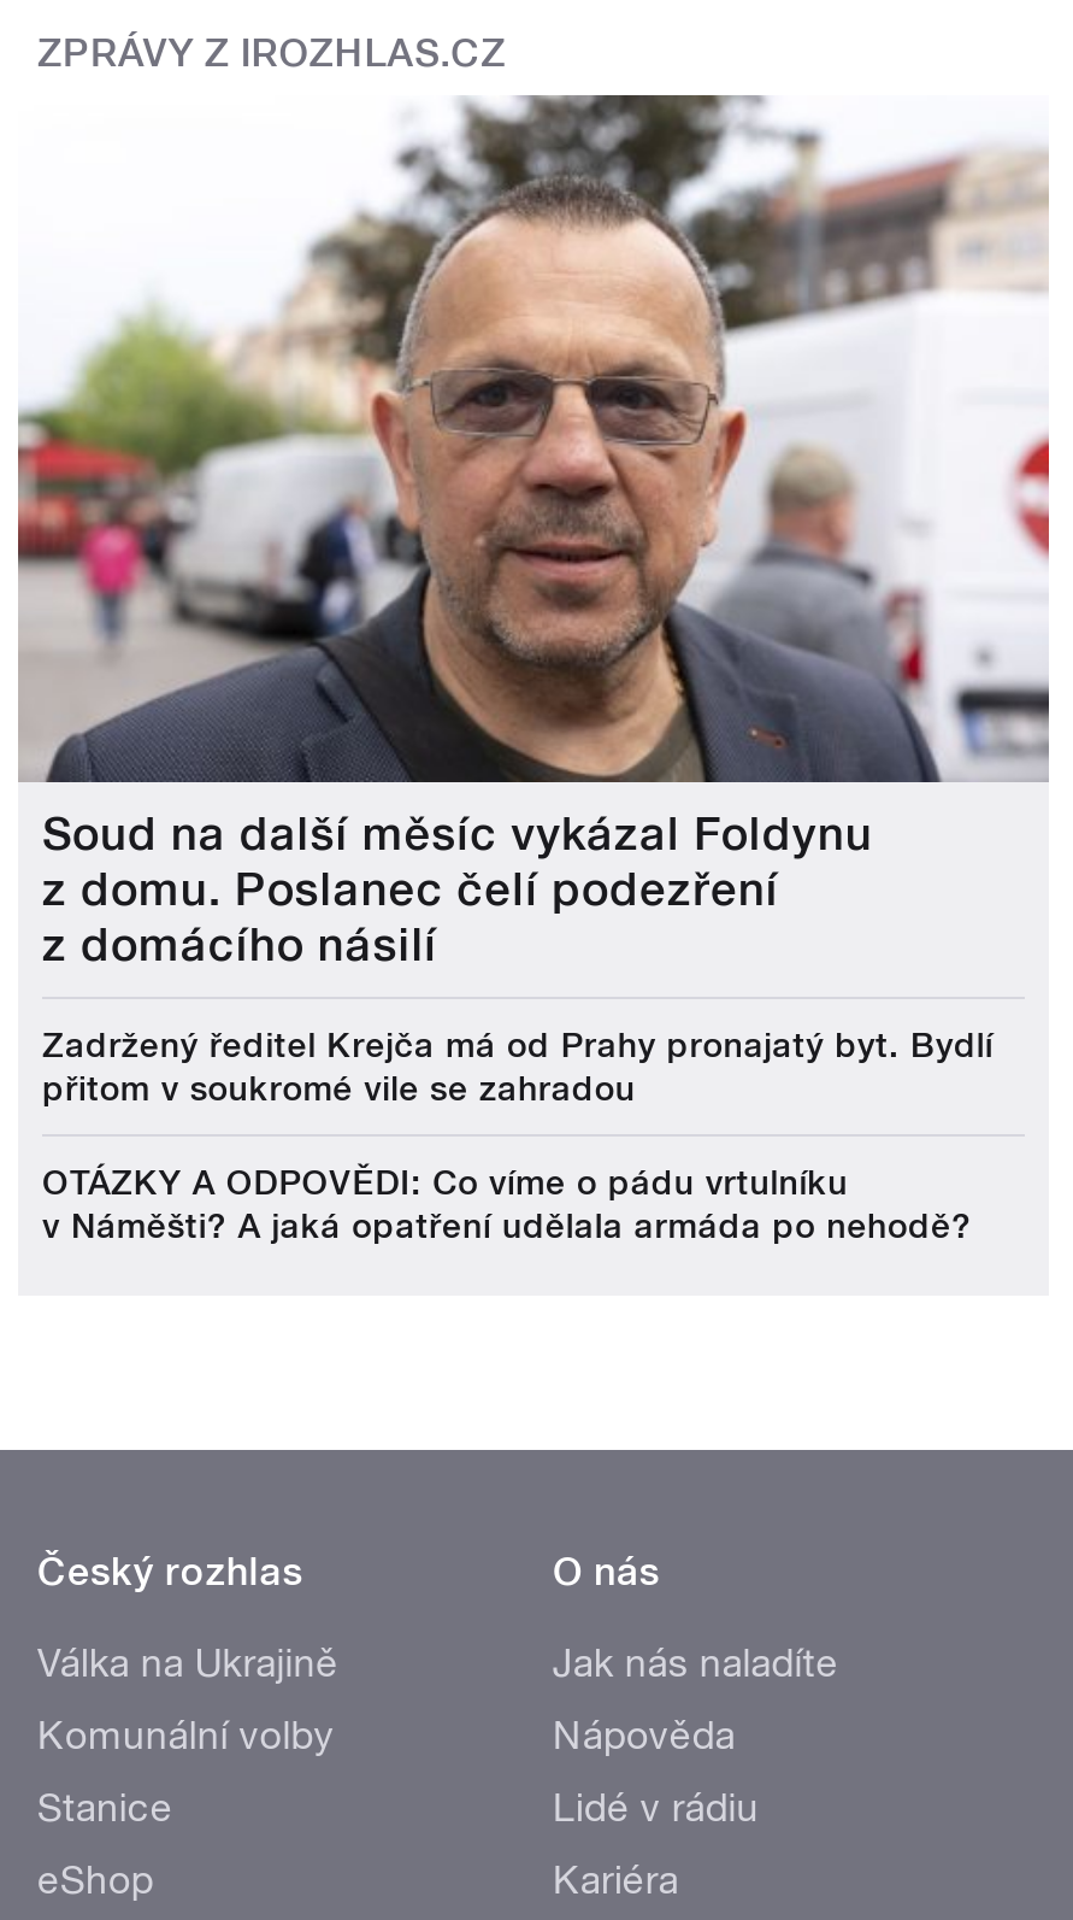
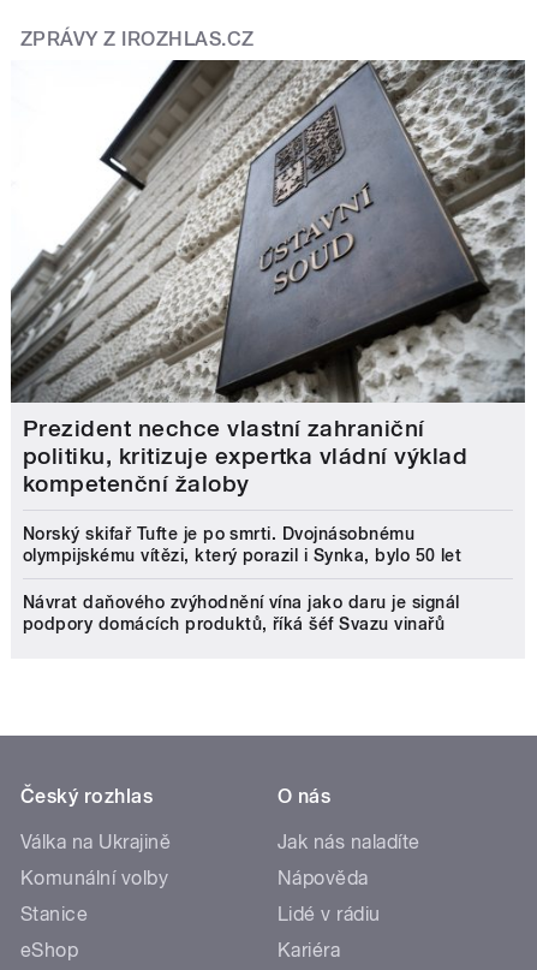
- [image]
- Soud na další měsíc vykázal Foldynu
- z domu. Poslanec čelí podezření
- z domácího násilí
+ [image]
+ Prezident nechce vlastní zahraniční
+ politiku, kritizuje expertka vládní výklad
+ kompetenční žaloby

- Zadržený ředitel Krejča má od Prahy pronajatý byt. Bydlí
- přitom v soukromé vile se zahradou
+ Norský skifař Tufte je po smrti. Dvojnásobnému
+ olympijskému vítězi, který porazil i Synka, bylo 50 let

- OTÁZKY A ODPOVĚDI: Co víme o pádu vrtulníku
- v Náměšti? A jaká opatření udělala armáda po nehodě?
+ Návrat daňového zvýhodnění vína jako daru je signál
+ podpory domácích produktů, říká šéf Svazu vinařů
